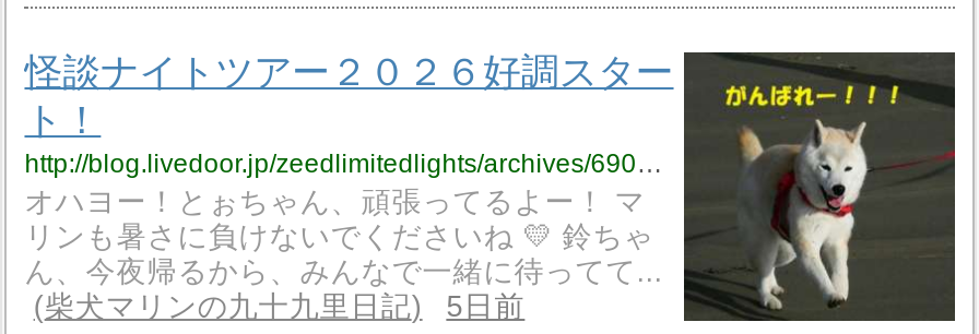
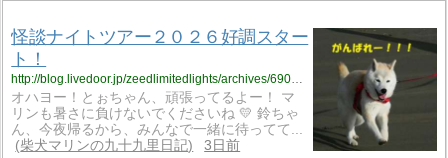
- 5日前
+ 3日前
